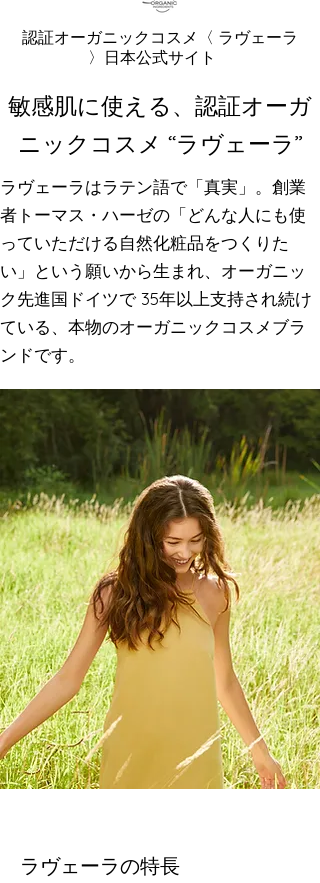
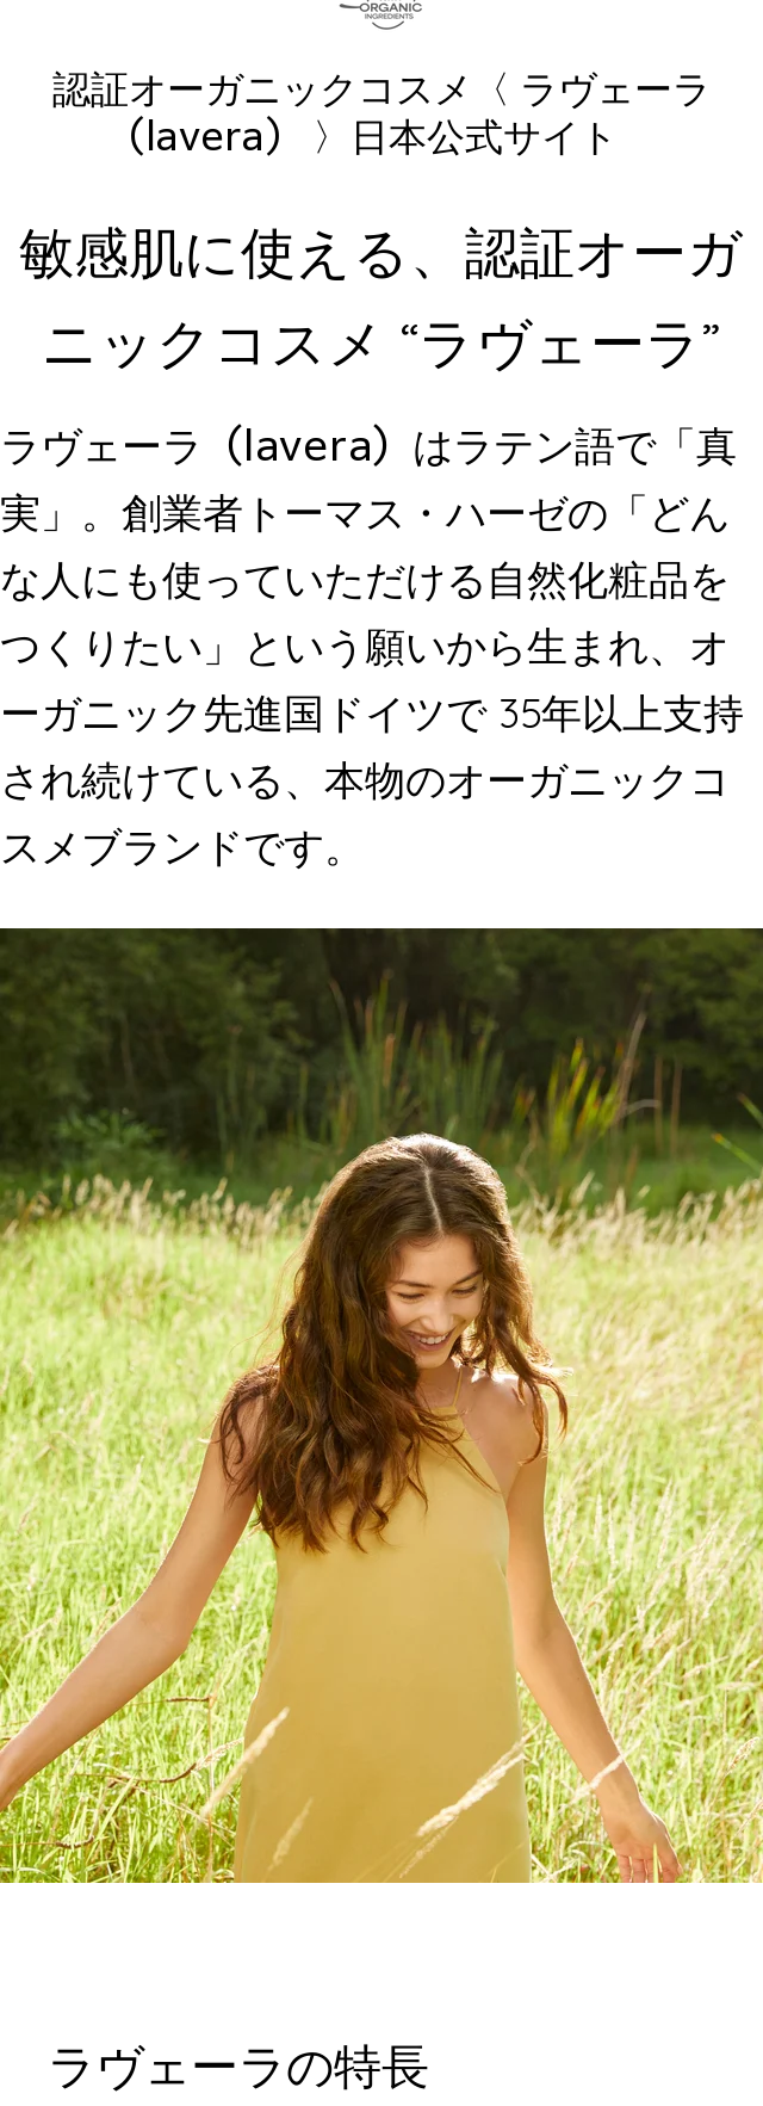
- 〉日本公式サイト
+ （lavera）〉日本公式サイト

- ラヴェーラはラテン語で「真実」。創業
- 者トーマス・ハーゼの「どんな人にも使
- っていただける自然化粧品をつくりた
- い」という願いから生まれ、オーガニッ
- ク先進国ドイツで 35年以上支持され続け
- ている、本物のオーガニックコスメブラ
- ンドです。
+ ラヴェーラ（lavera）はラテン語で「真
+ 実」。創業者トーマス・ハーゼの「どん
+ な人にも使っていただける自然化粧品を
+ つくりたい」という願いから生まれ、オ
+ ーガニック先進国ドイツで 35年以上支持
+ され続けている、本物のオーガニックコ
+ スメブランドです。
